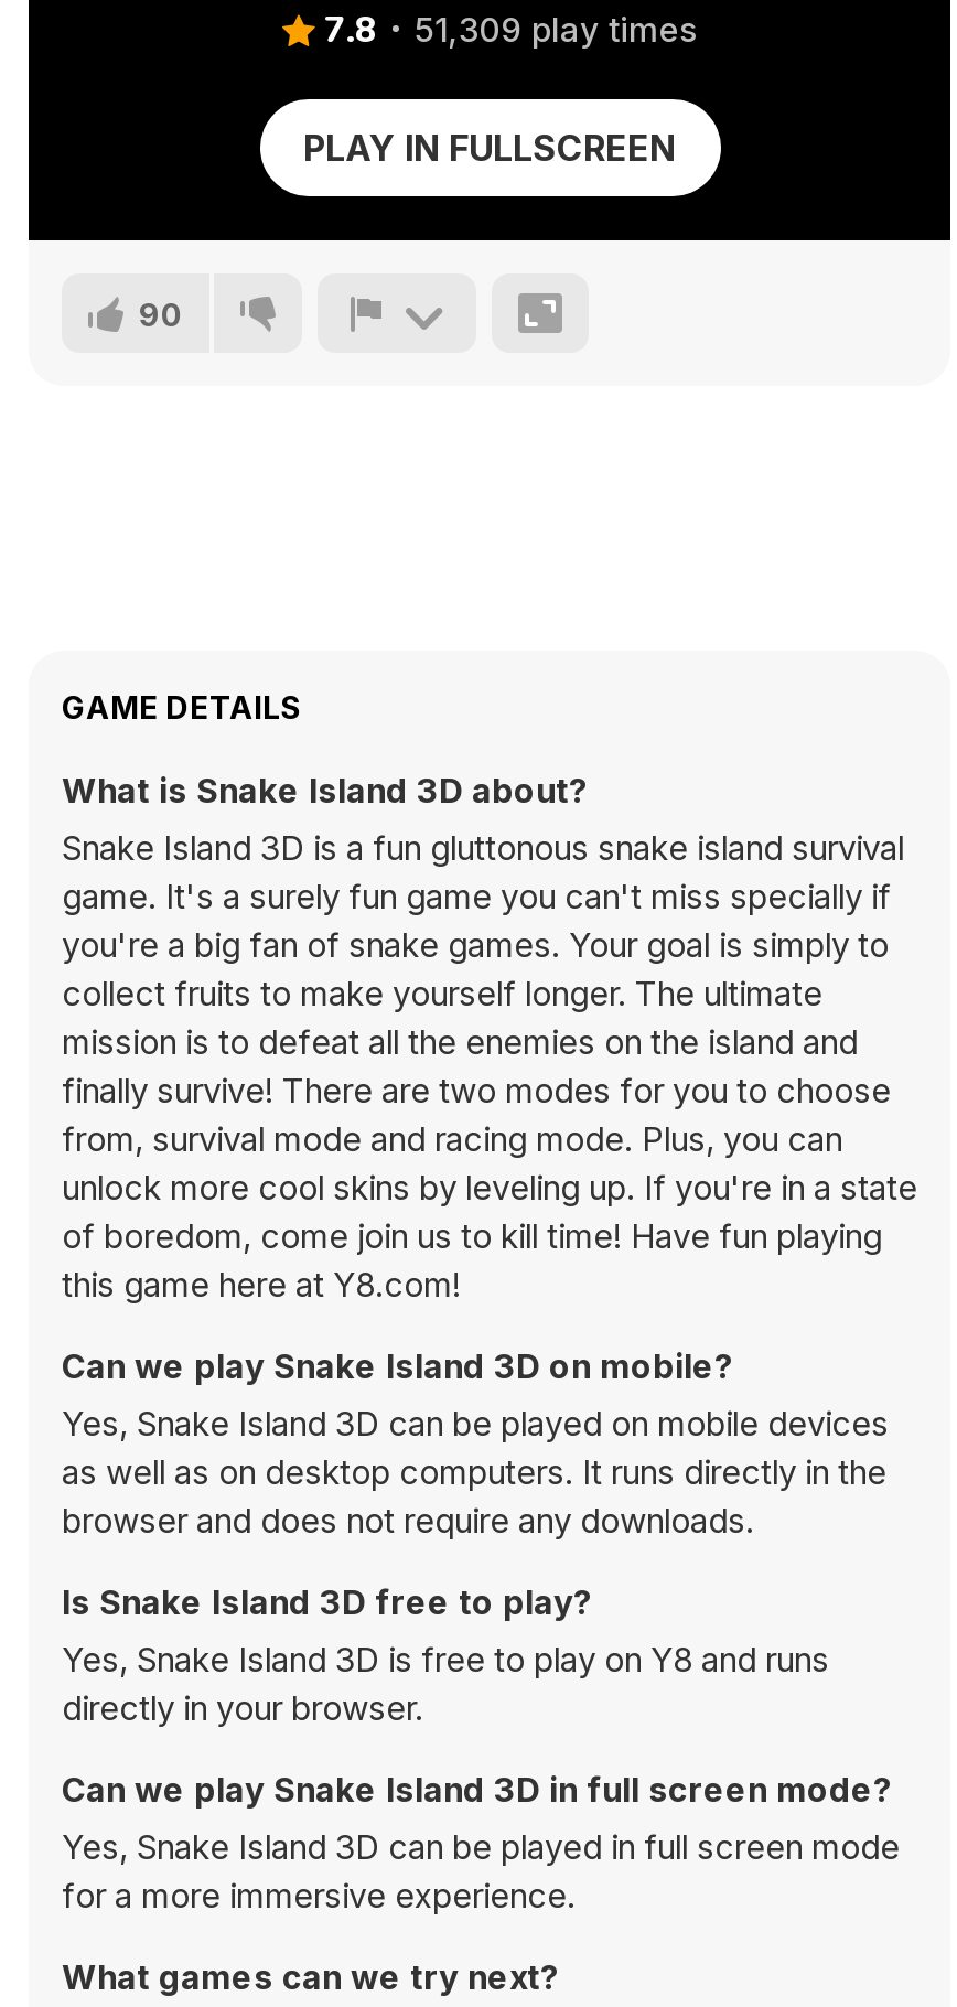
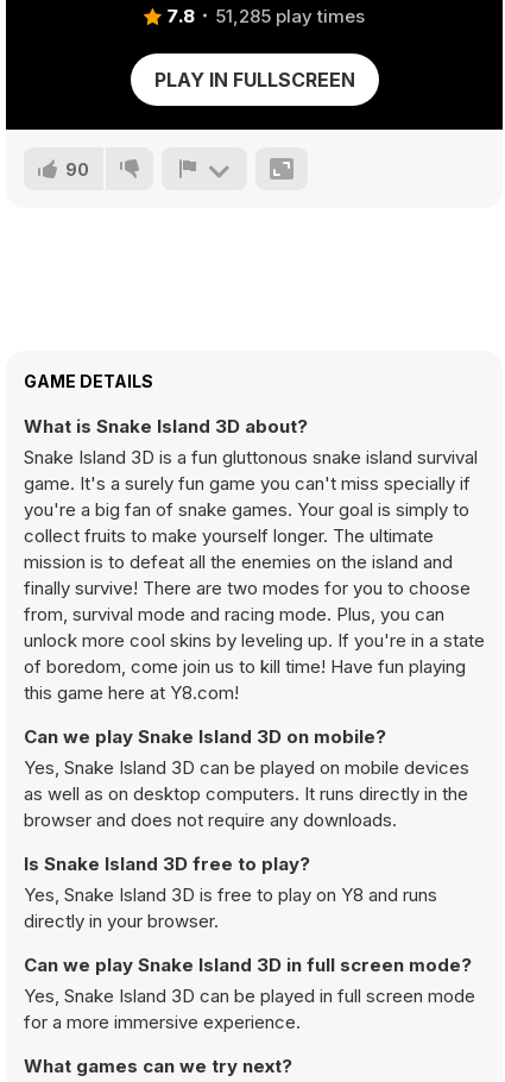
- 7.8 51,309 play times
+ 7.8 51,285 play times
